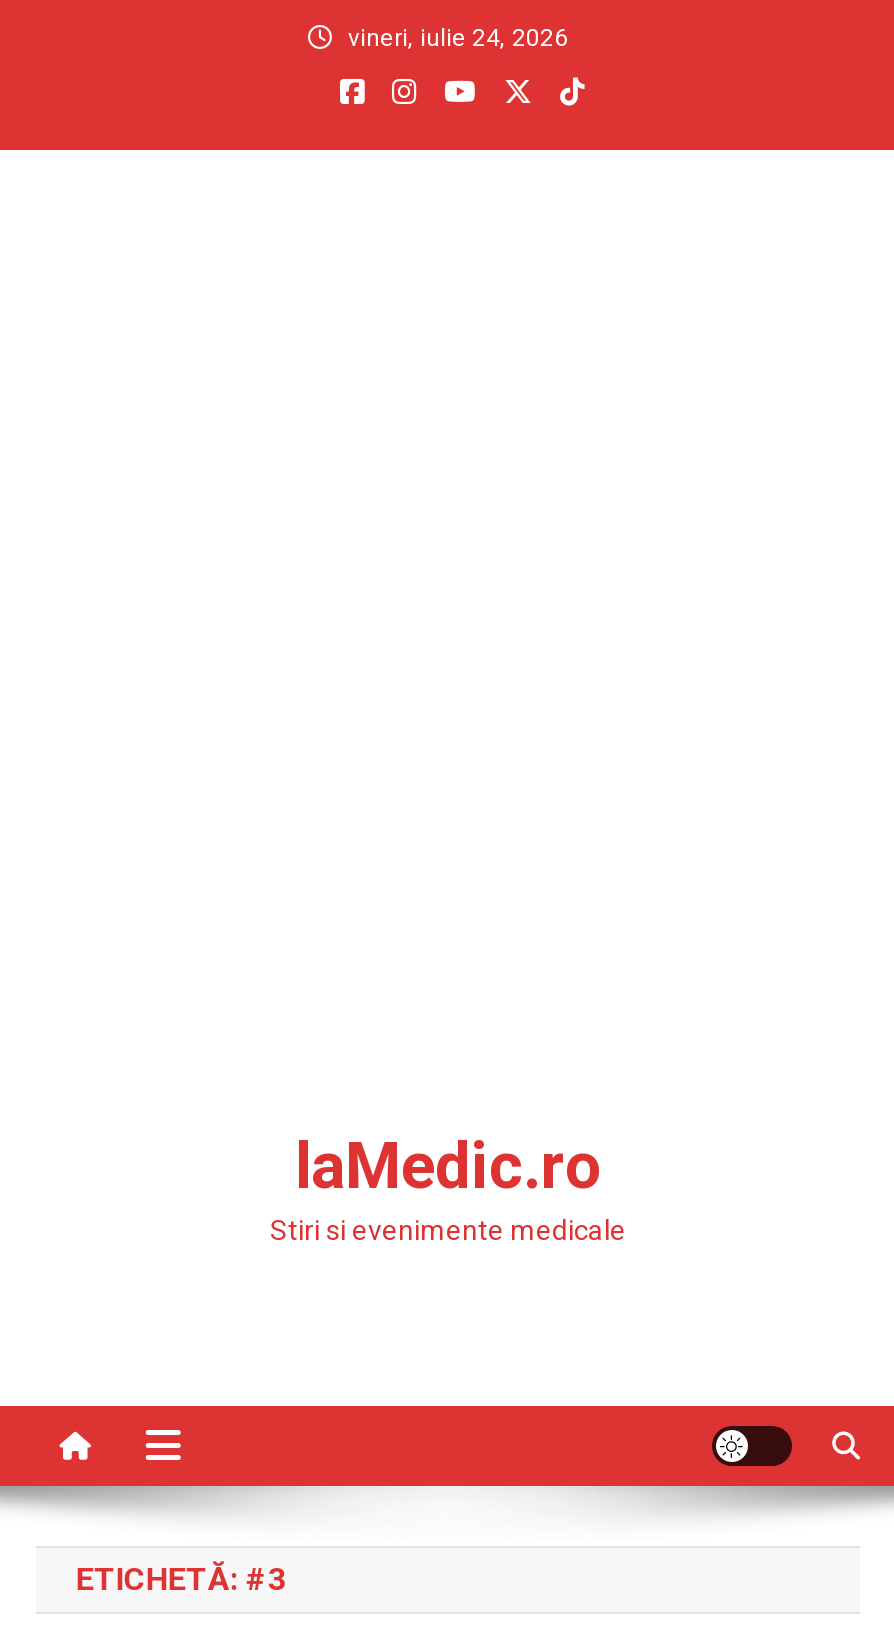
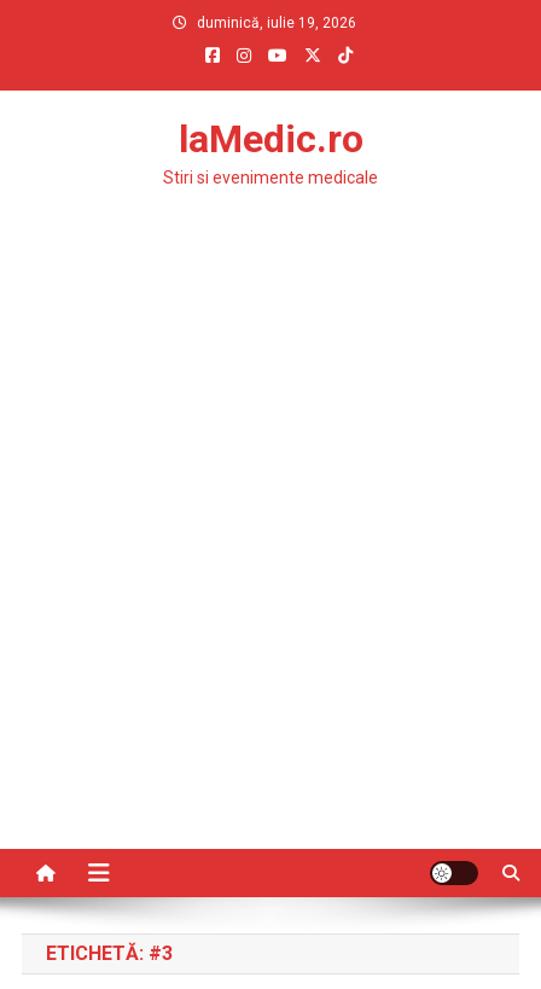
- vineri, iulie 24, 2026
+ duminică, iulie 19, 2026

moved up: laMedic.ro | Stiri si evenimente medicale
